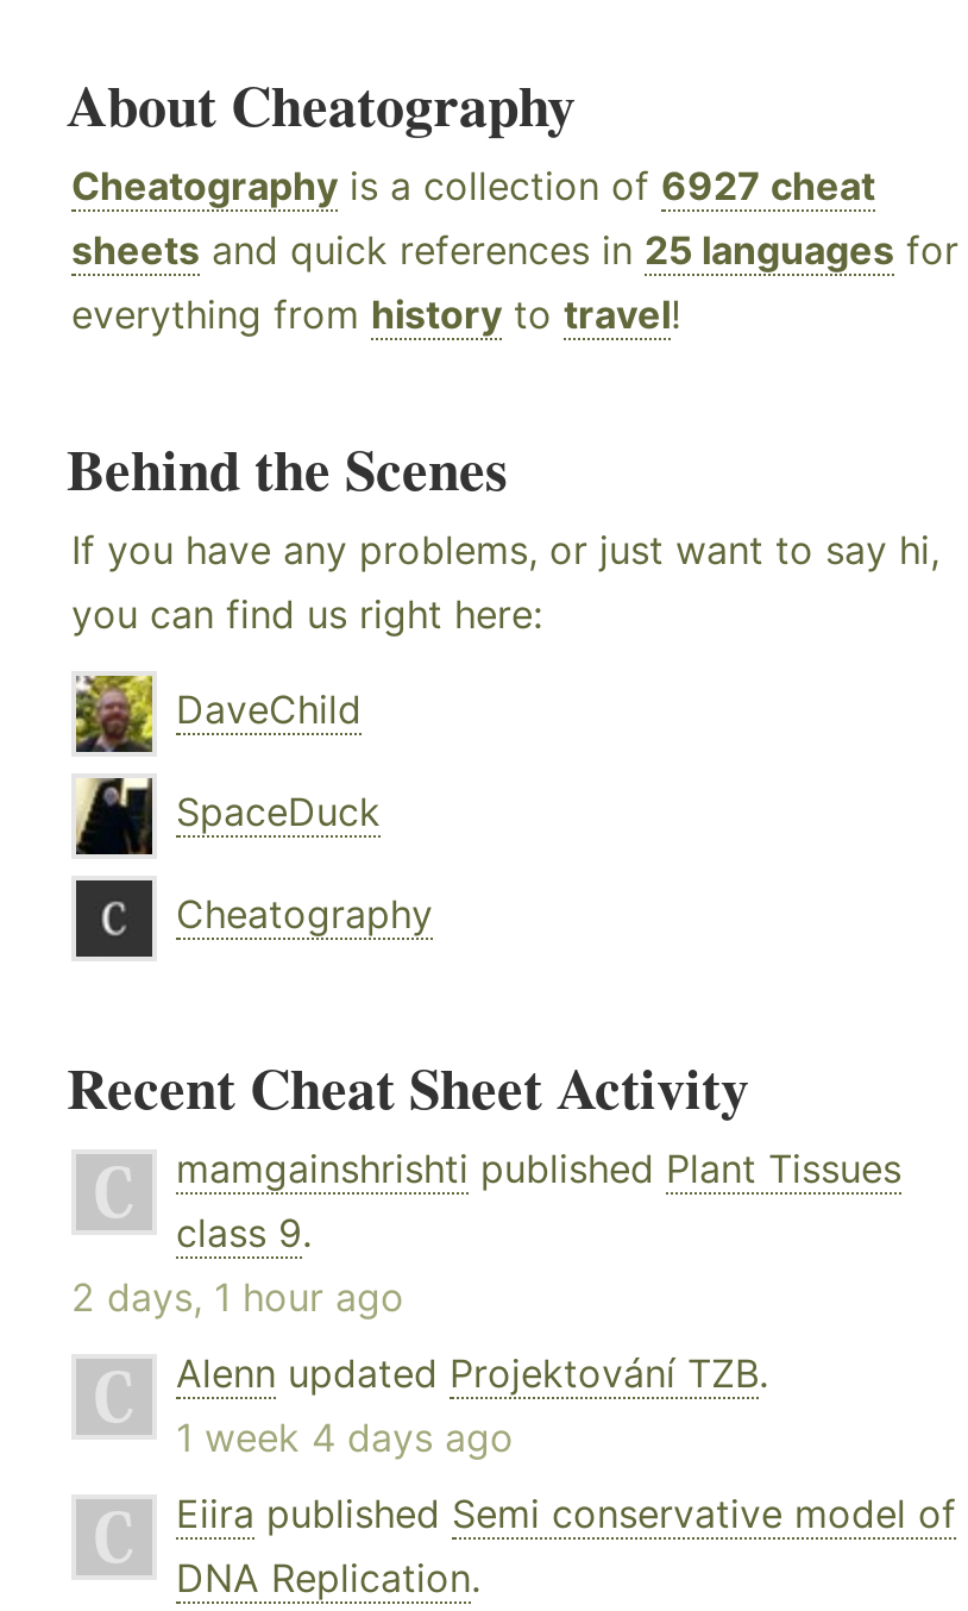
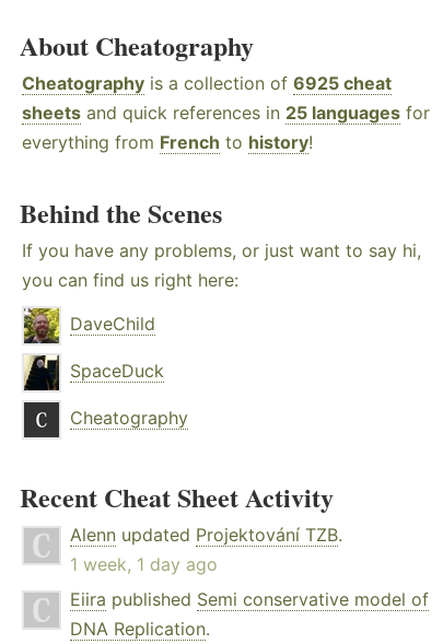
- Cheatography is a collection of 6927 cheat
+ Cheatography is a collection of 6925 cheat

- everything from history to travel!
+ everything from French to history!

- mamgainshrishti published Plant Tissues
- class 9.
- 2 days, 1 hour ago

- 1 week 4 days ago
+ 1 week, 1 day ago
